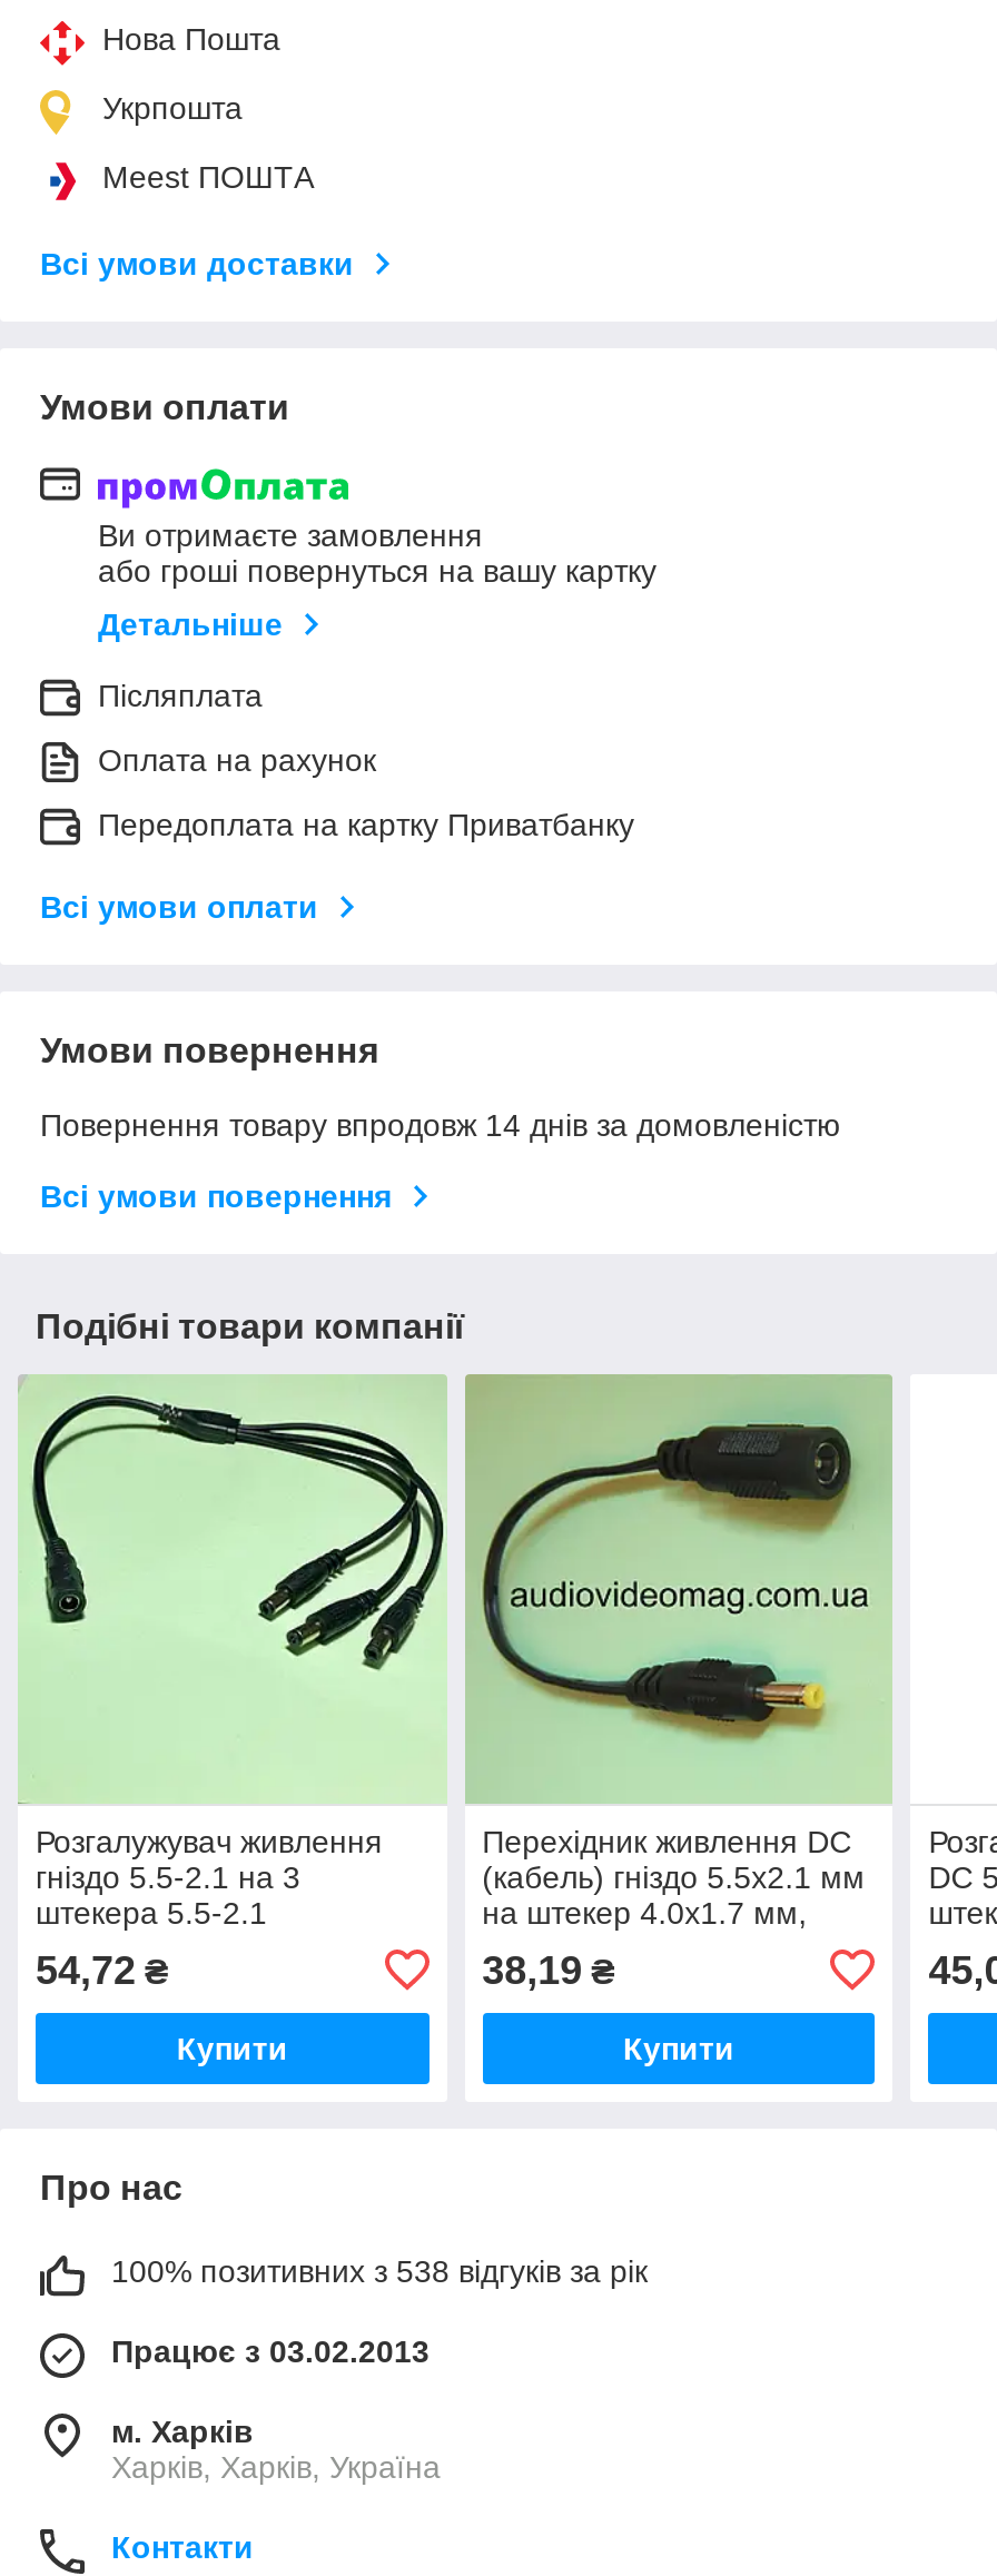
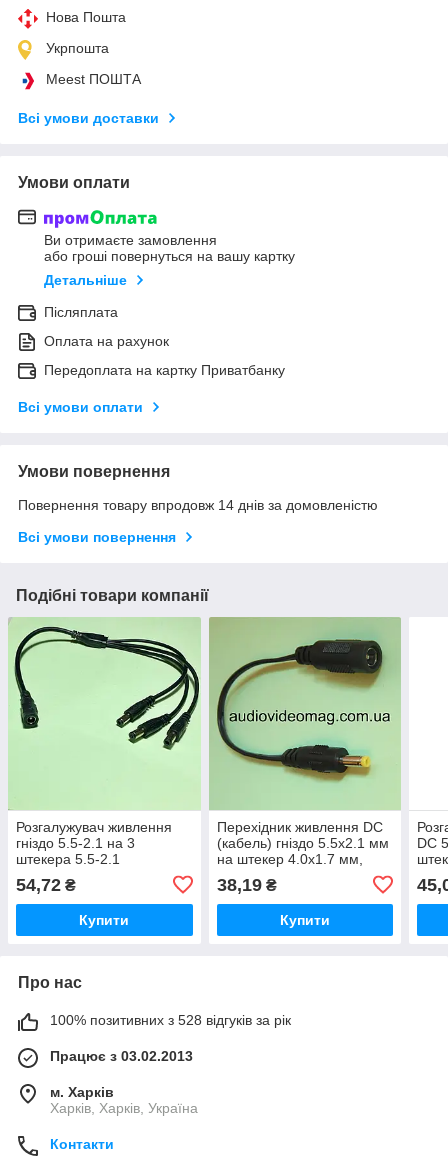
- 100% позитивних з 538 відгуків за рік
+ 100% позитивних з 528 відгуків за рік
